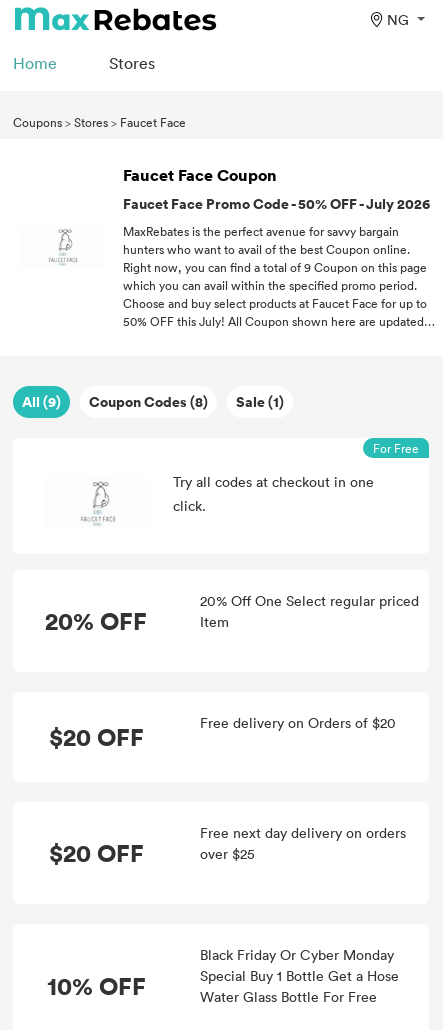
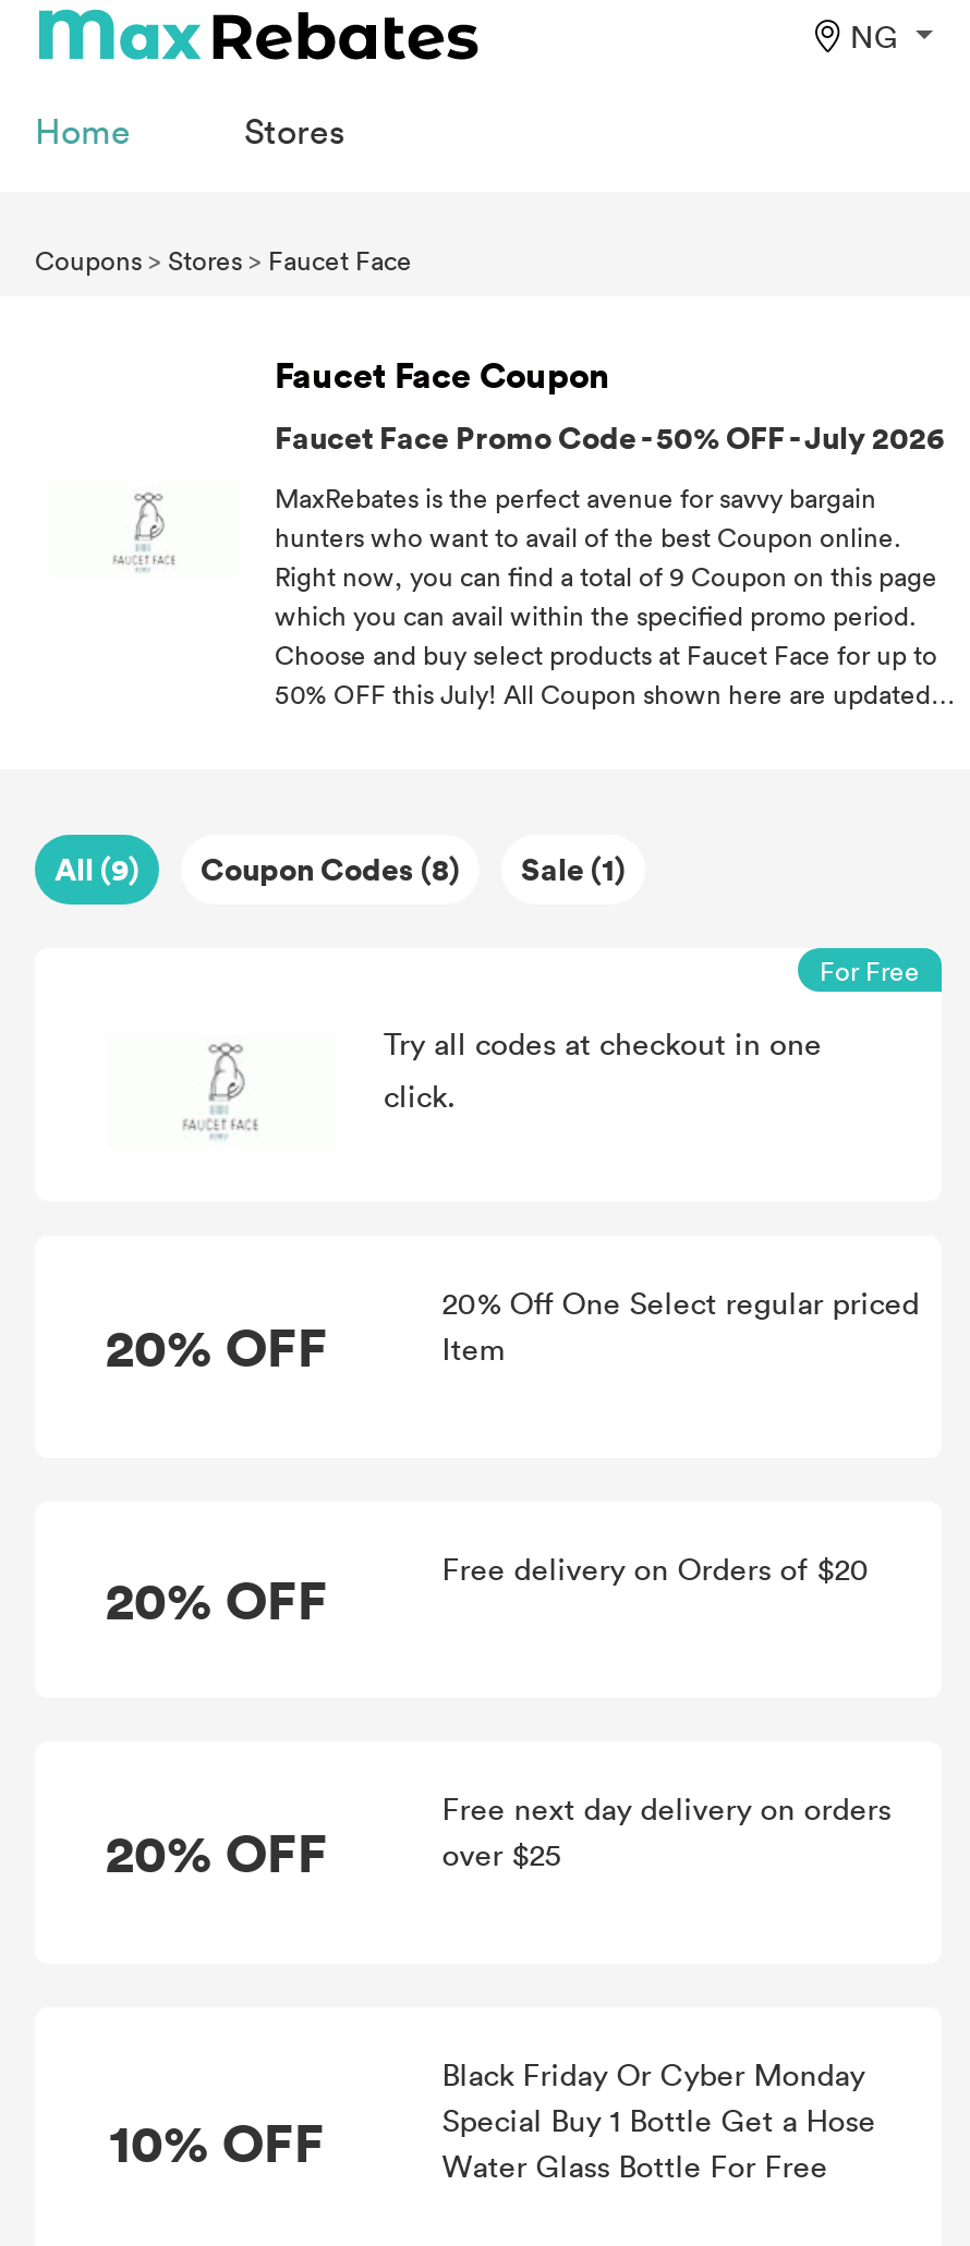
- $20 OFF
+ 20% OFF

- $20 OFF
+ 20% OFF
